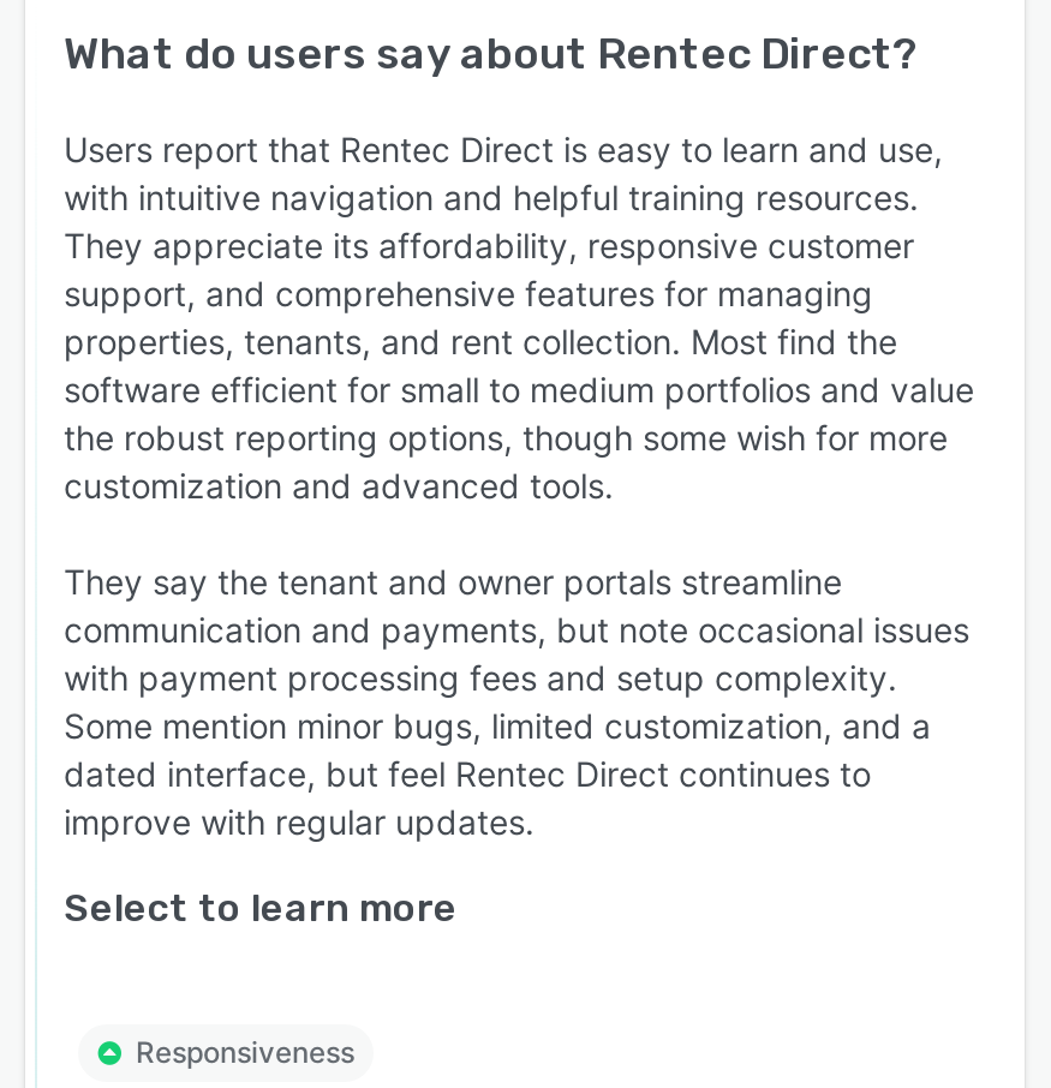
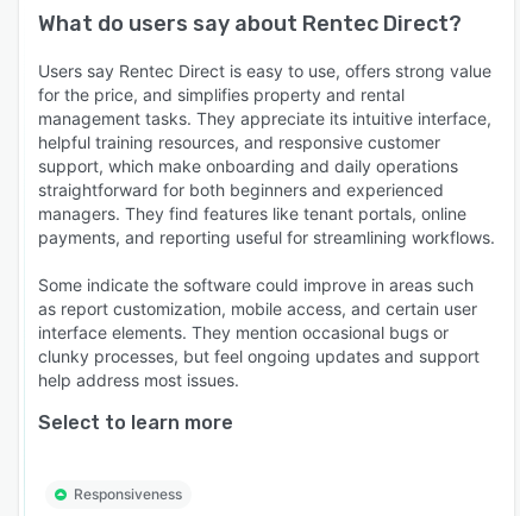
- Users report that Rentec Direct is easy to learn and use,
- with intuitive navigation and helpful training resources.
- They appreciate its affordability, responsive customer
- support, and comprehensive features for managing
- properties, tenants, and rent collection. Most find the
- software efficient for small to medium portfolios and value
- the robust reporting options, though some wish for more
- customization and advanced tools.
+ Users say Rentec Direct is easy to use, offers strong value
+ for the price, and simplifies property and rental
+ management tasks. They appreciate its intuitive interface,
+ helpful training resources, and responsive customer
+ support, which make onboarding and daily operations
+ straightforward for both beginners and experienced
+ managers. They find features like tenant portals, online
+ payments, and reporting useful for streamlining workflows.

- They say the tenant and owner portals streamline
- communication and payments, but note occasional issues
- with payment processing fees and setup complexity.
- Some mention minor bugs, limited customization, and a
- dated interface, but feel Rentec Direct continues to
- improve with regular updates.
+ Some indicate the software could improve in areas such
+ as report customization, mobile access, and certain user
+ interface elements. They mention occasional bugs or
+ clunky processes, but feel ongoing updates and support
+ help address most issues.
